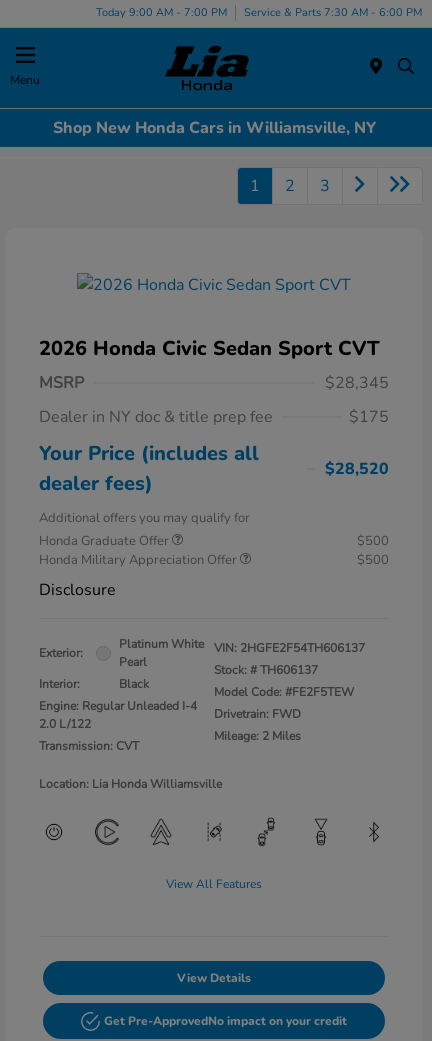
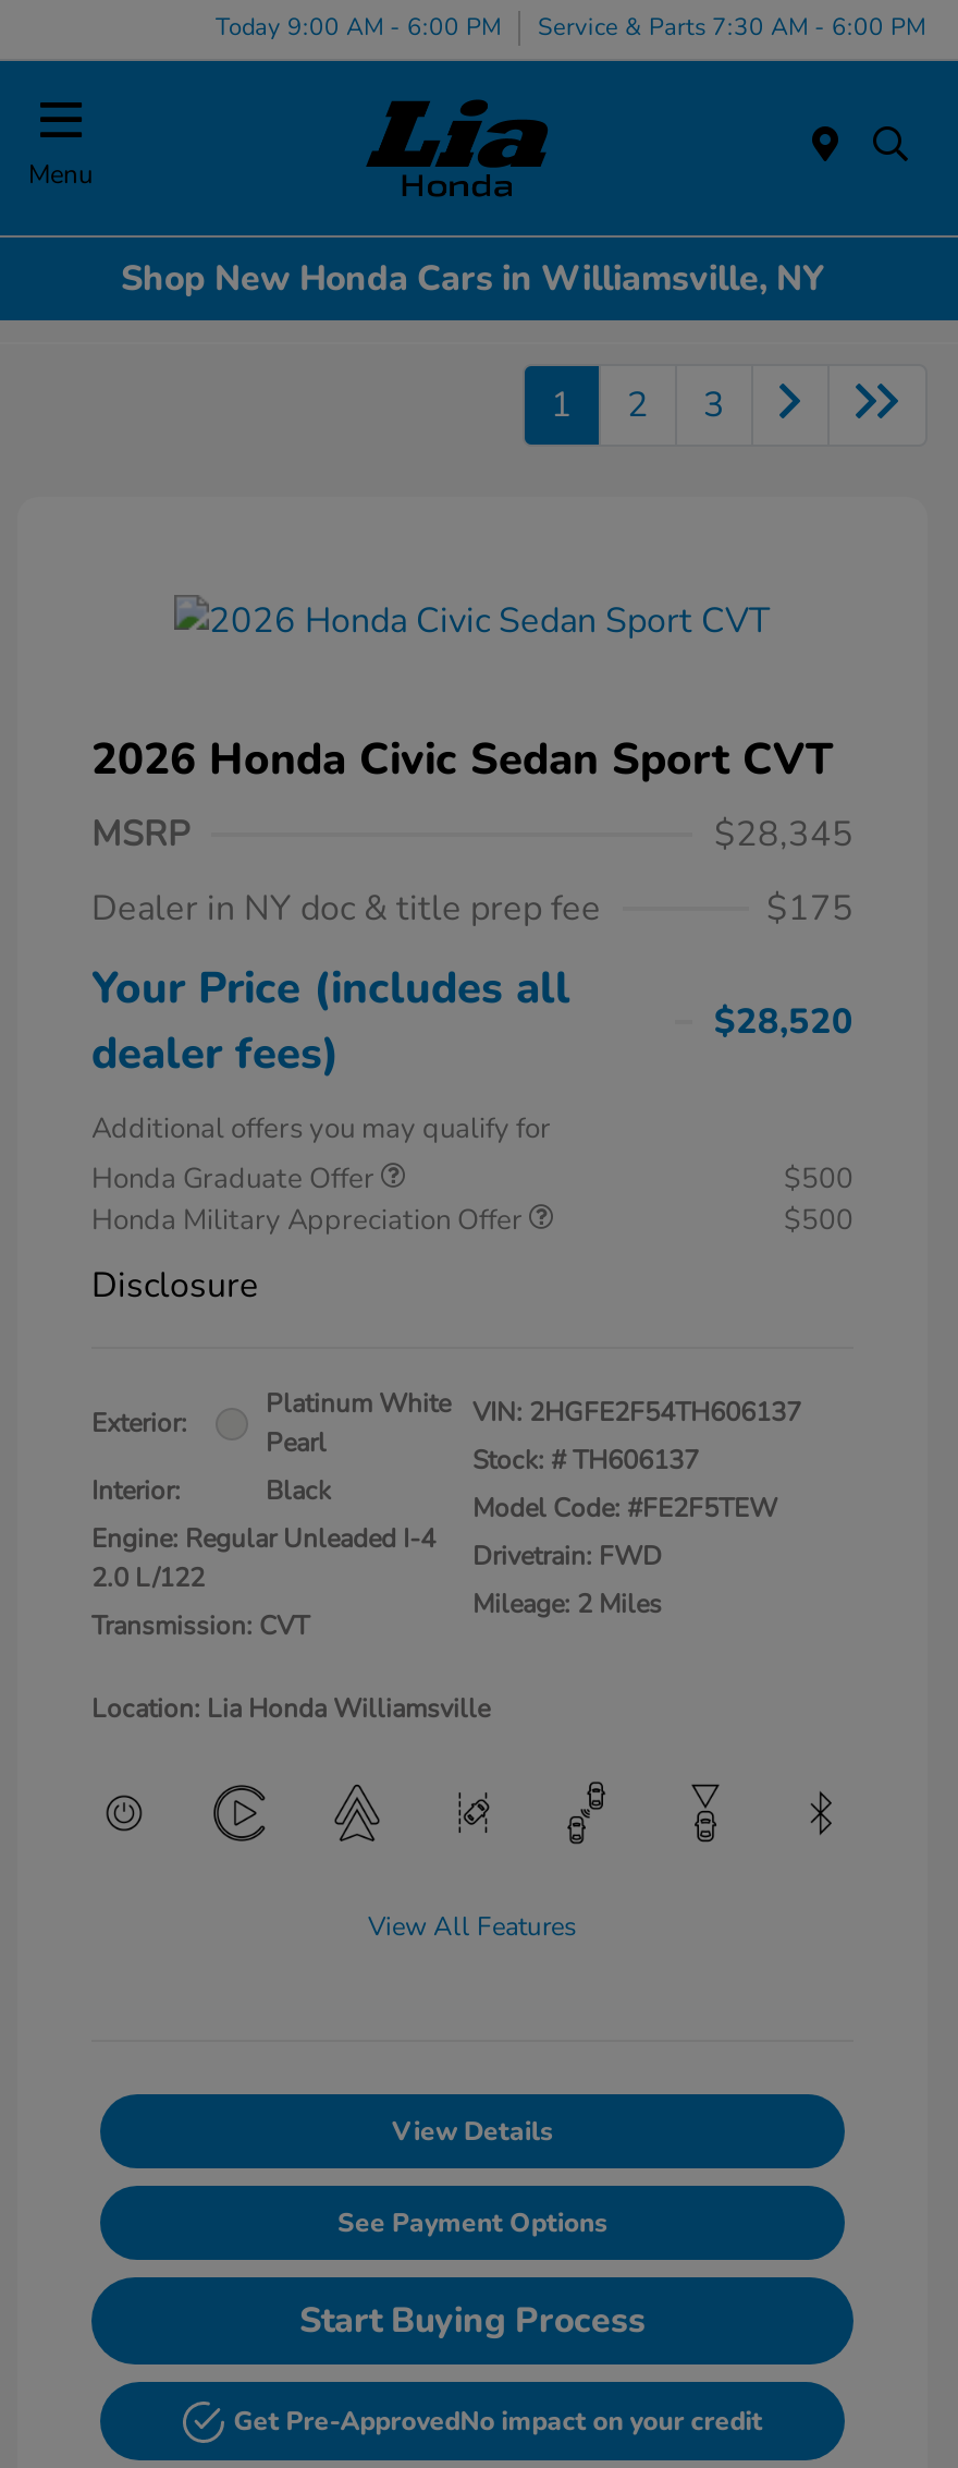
- Today 9:00 AM - 7:00 PM Service & Parts 7:30 AM - 6:00 PM
+ Today 9:00 AM - 6:00 PM Service & Parts 7:30 AM - 6:00 PM

+ See Payment Options
+ Start Buying Process
